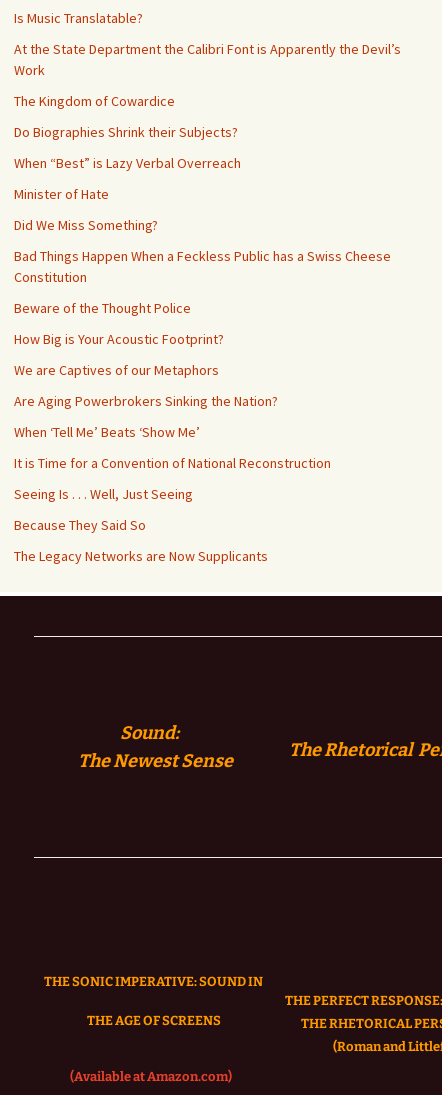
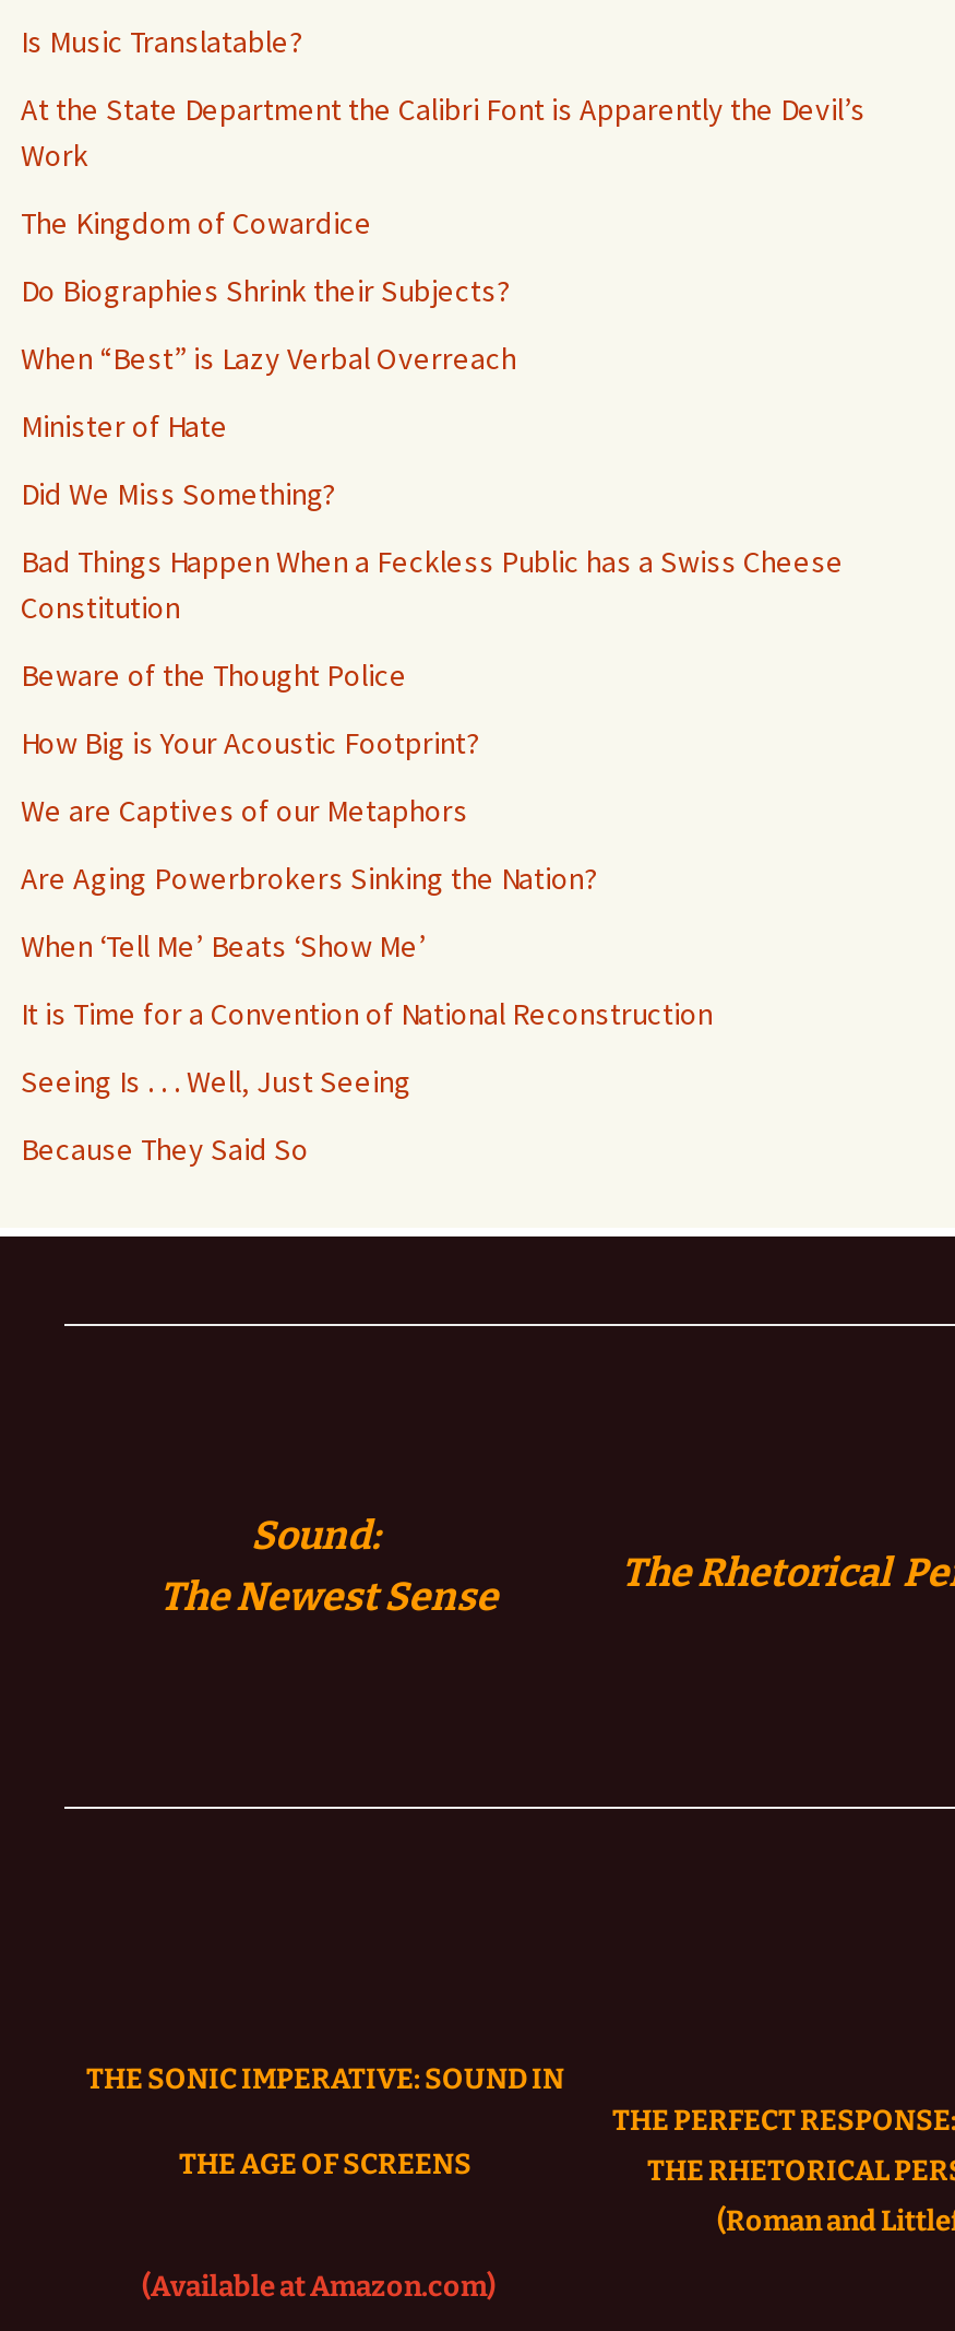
- The Legacy Networks are Now Supplicants
